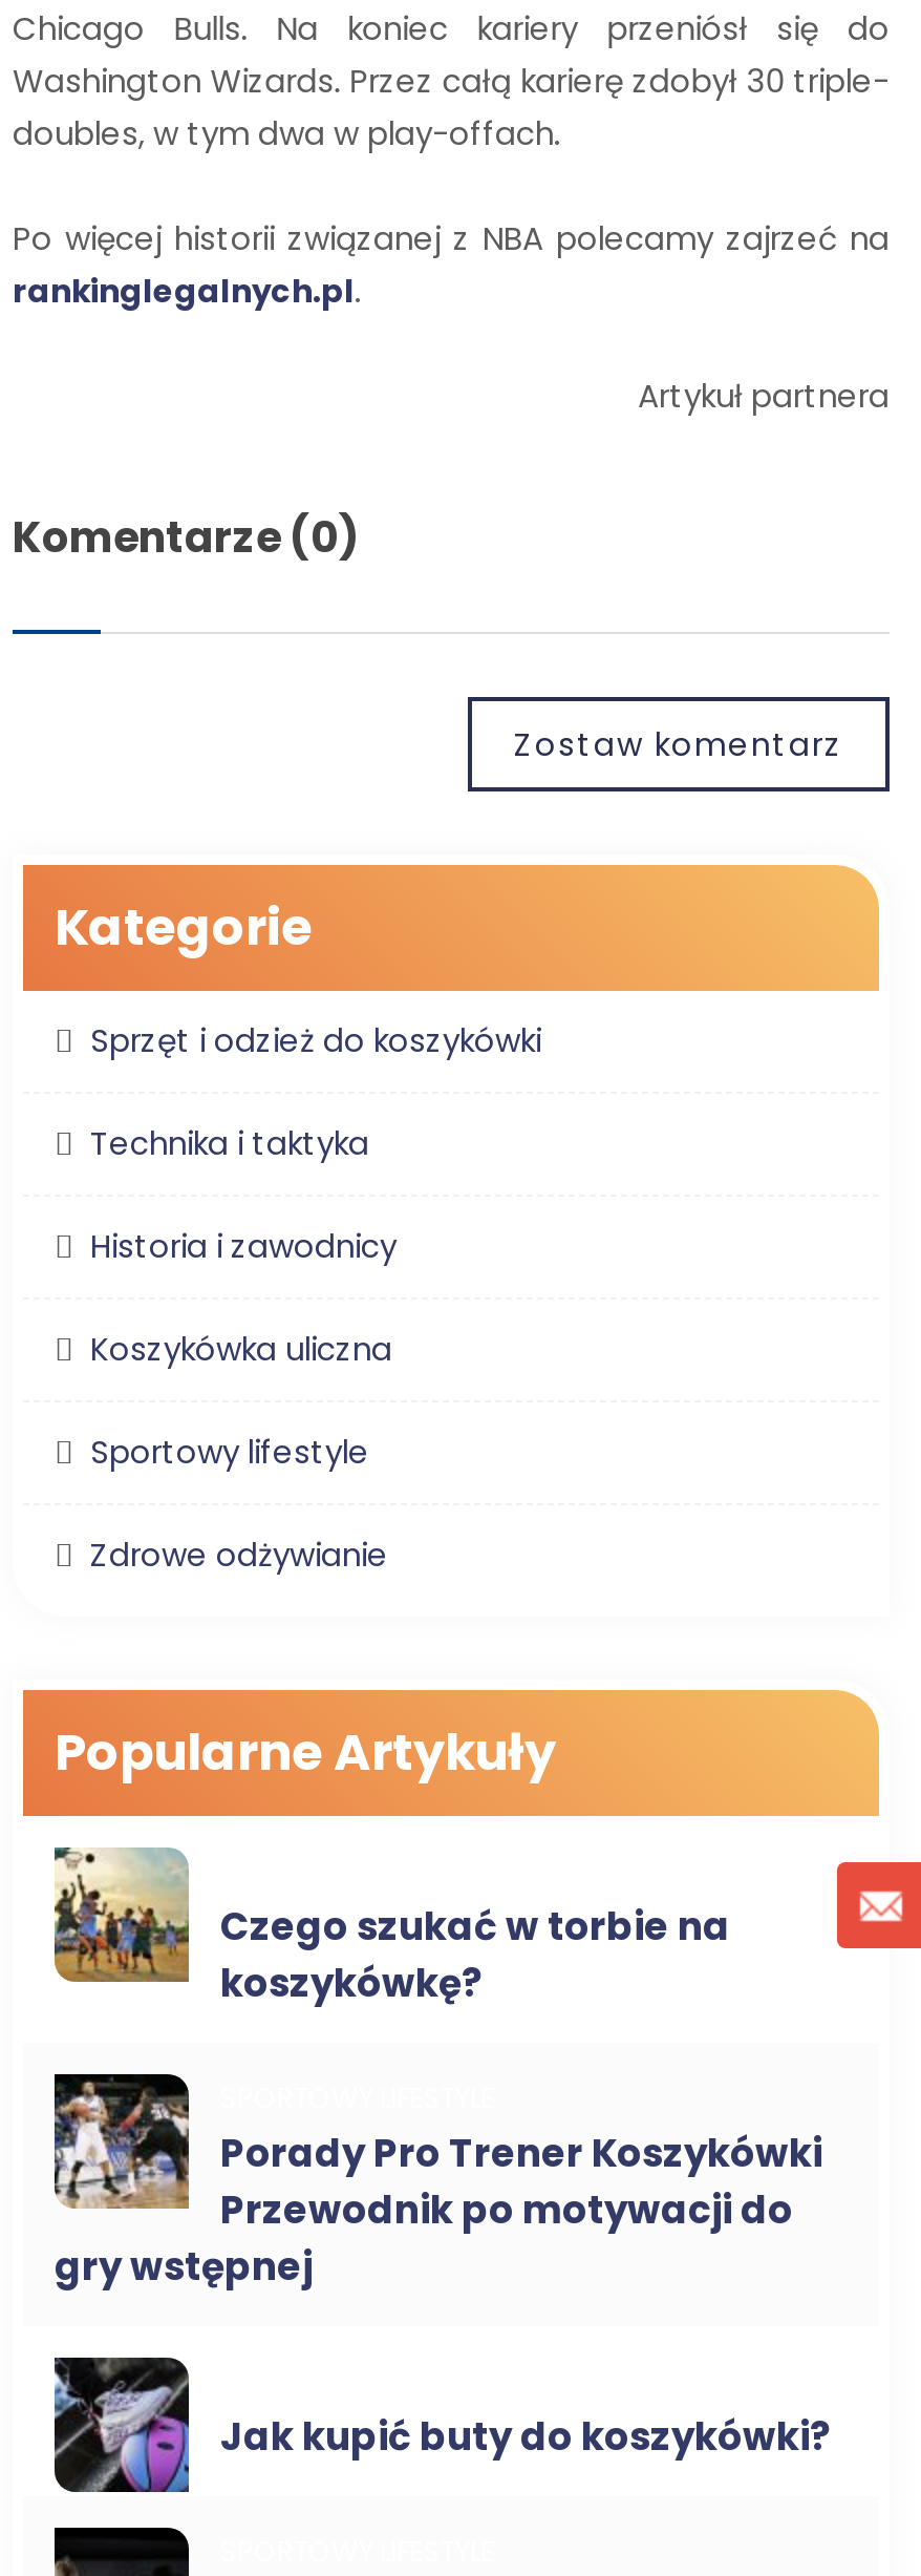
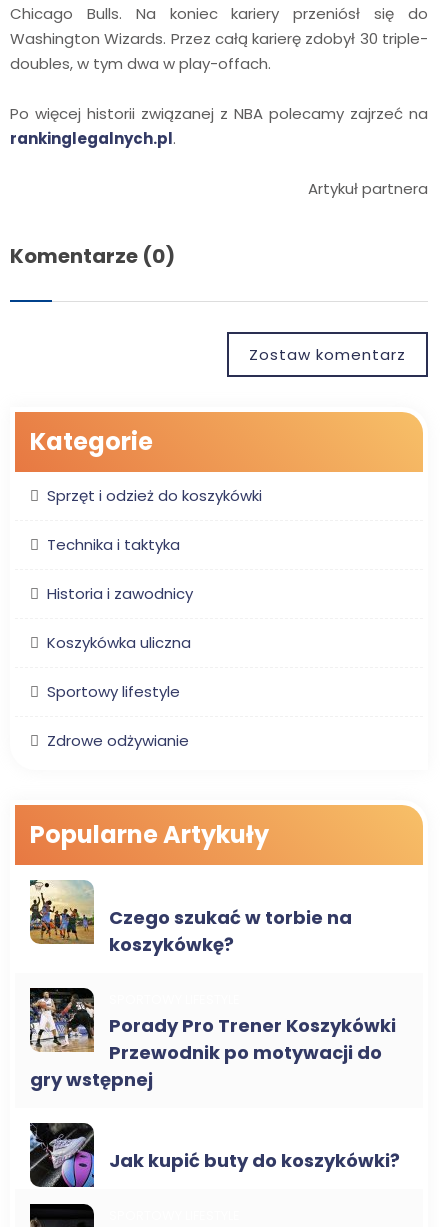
- [image]
